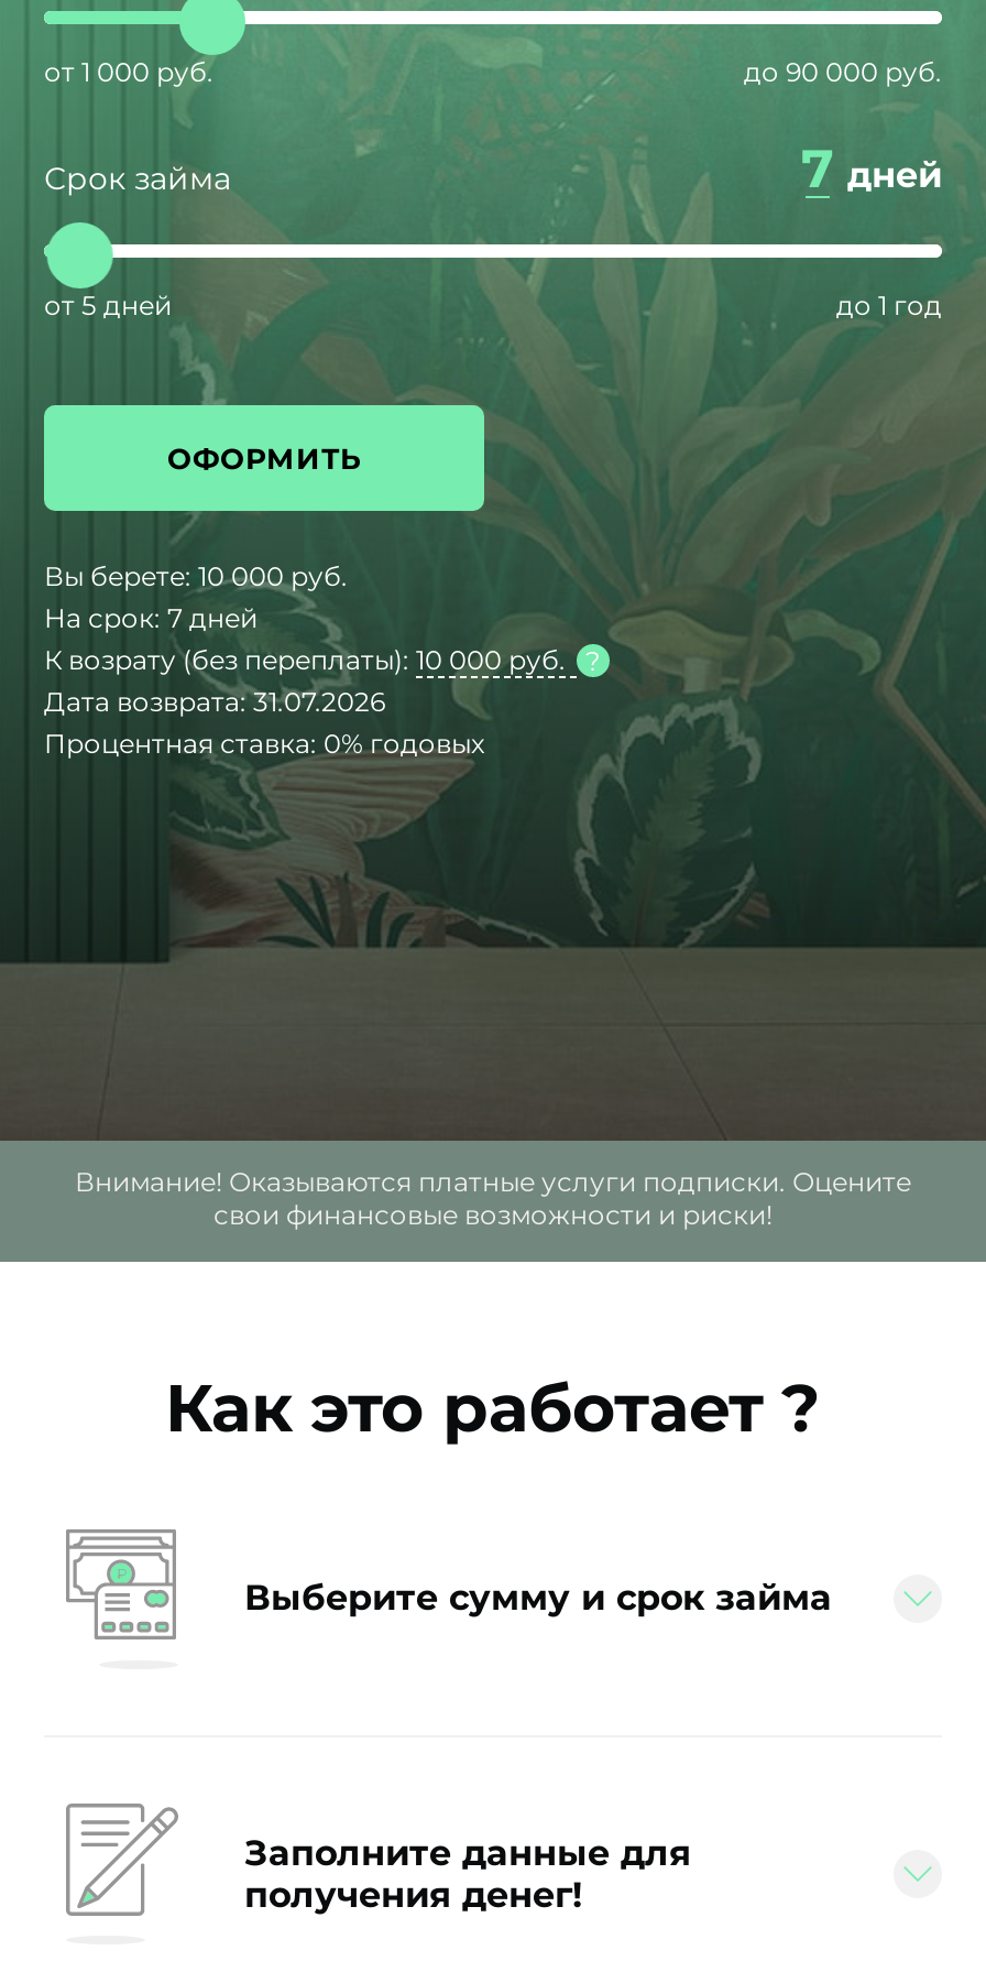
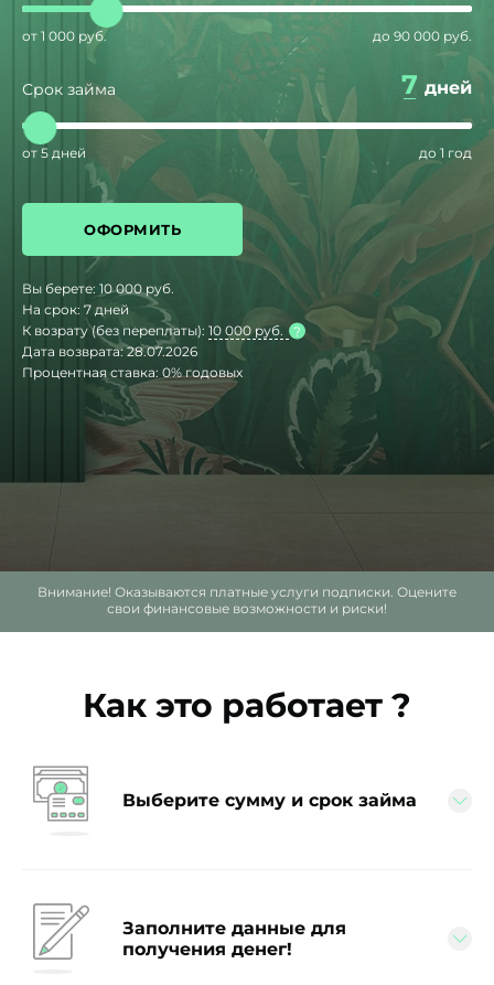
- Дата возврата: 31.07.2026
+ Дата возврата: 28.07.2026
